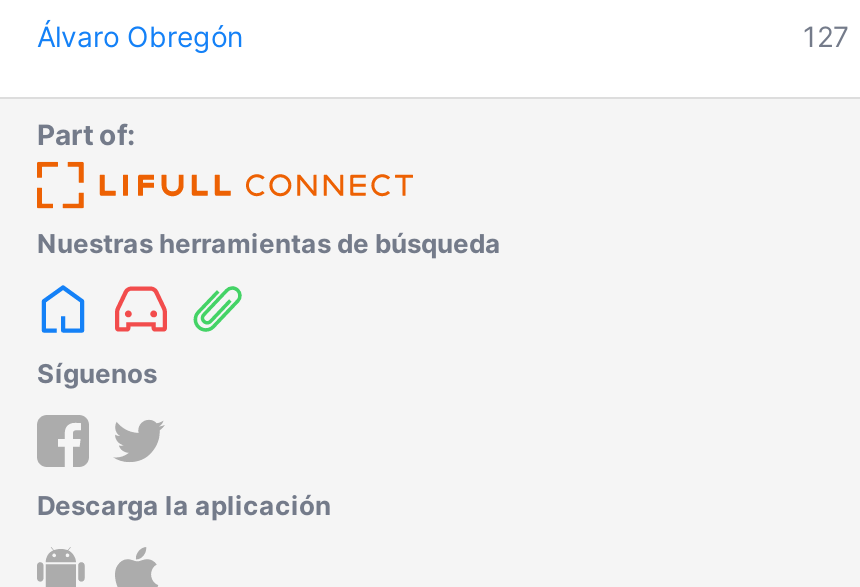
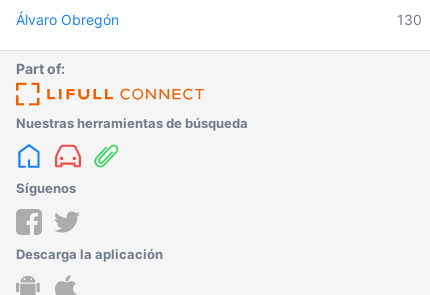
- 127
+ 130
